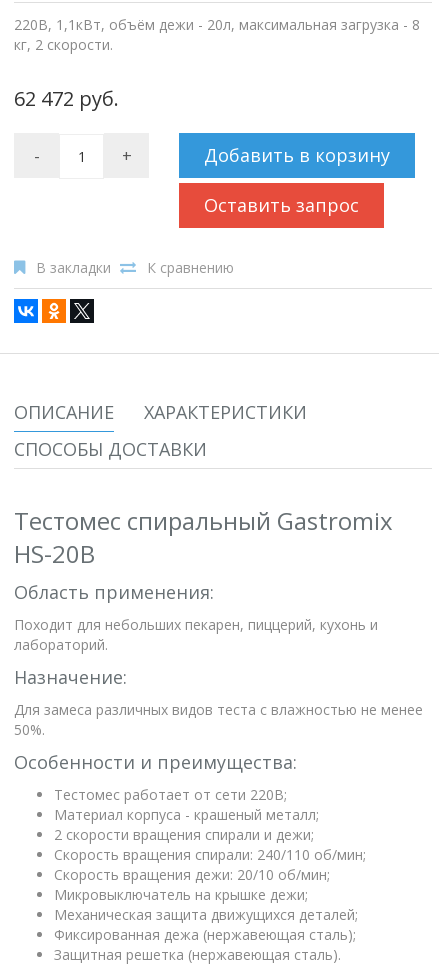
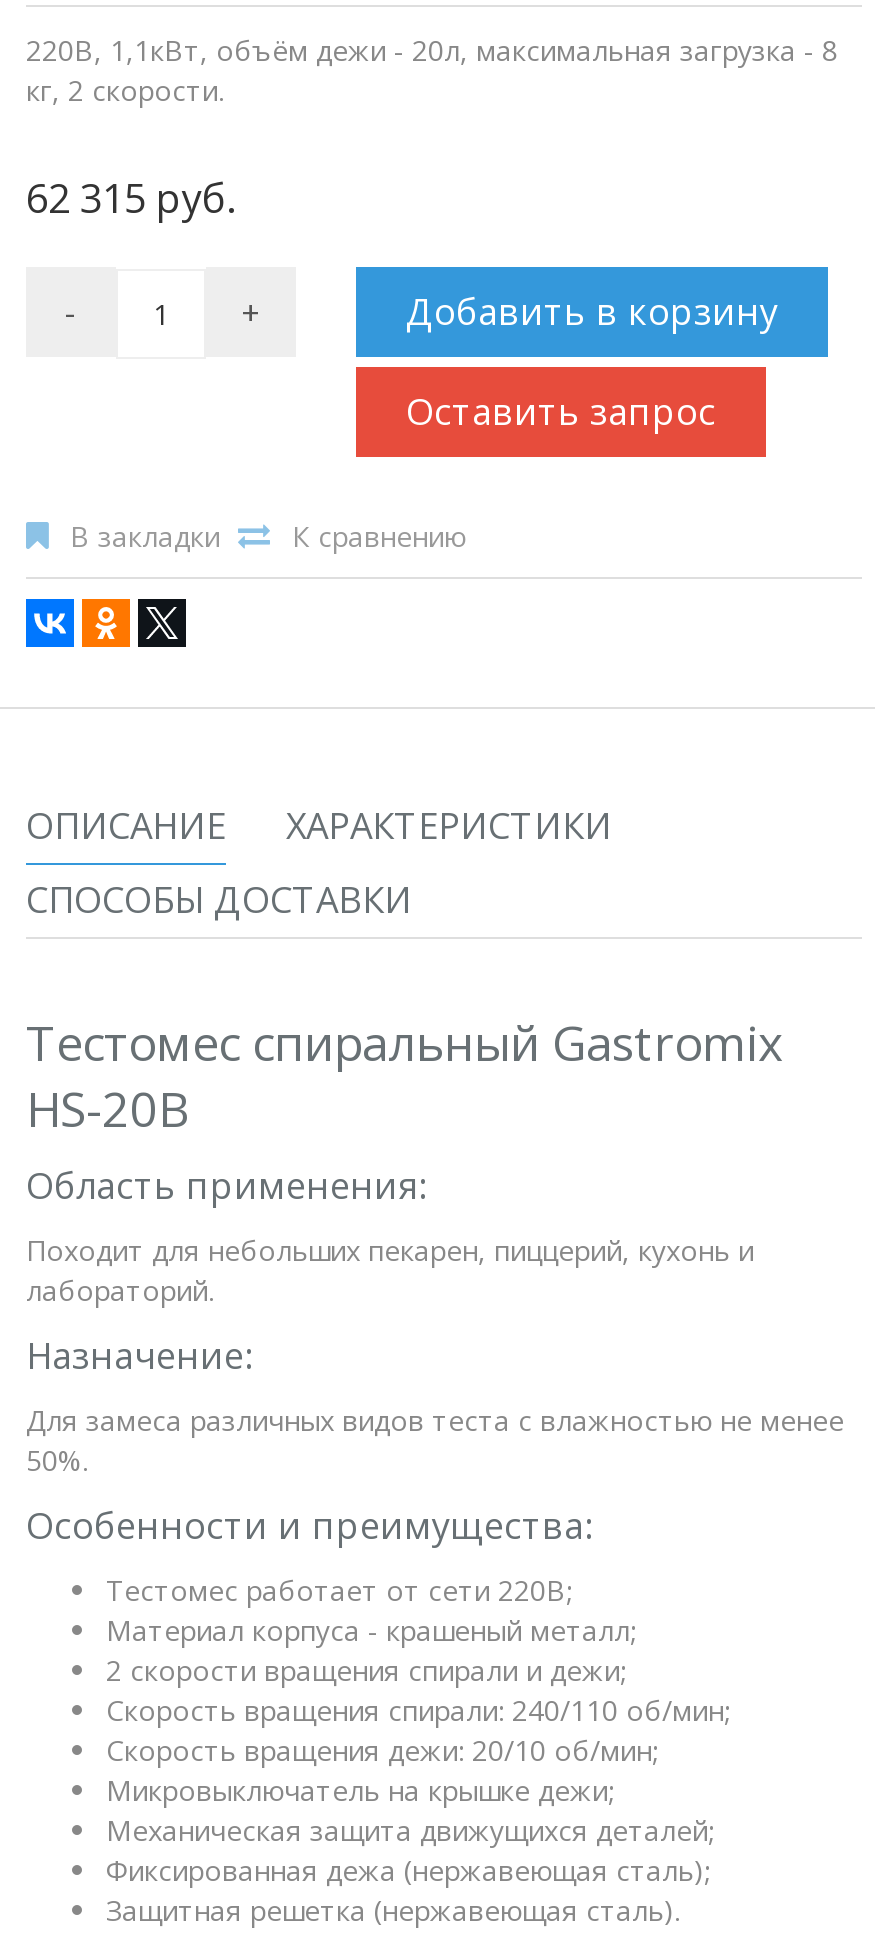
- 62 472 руб.
+ 62 315 руб.
